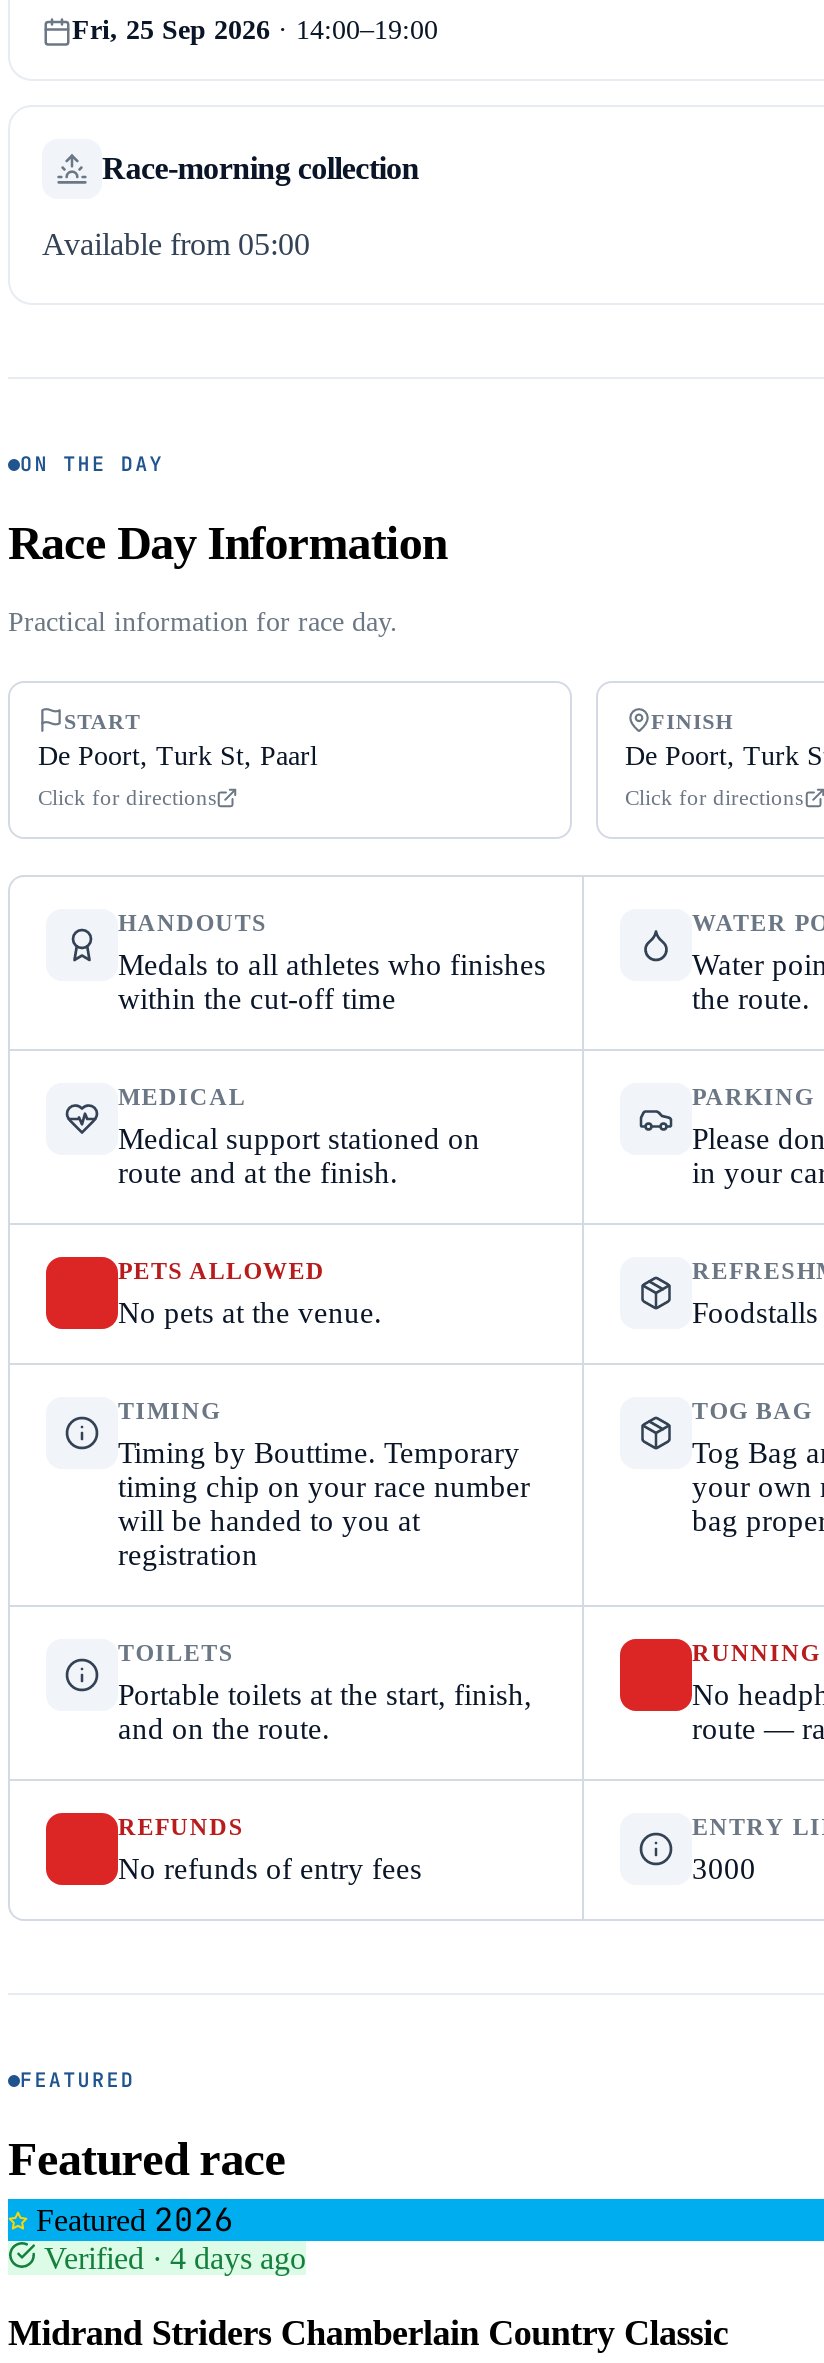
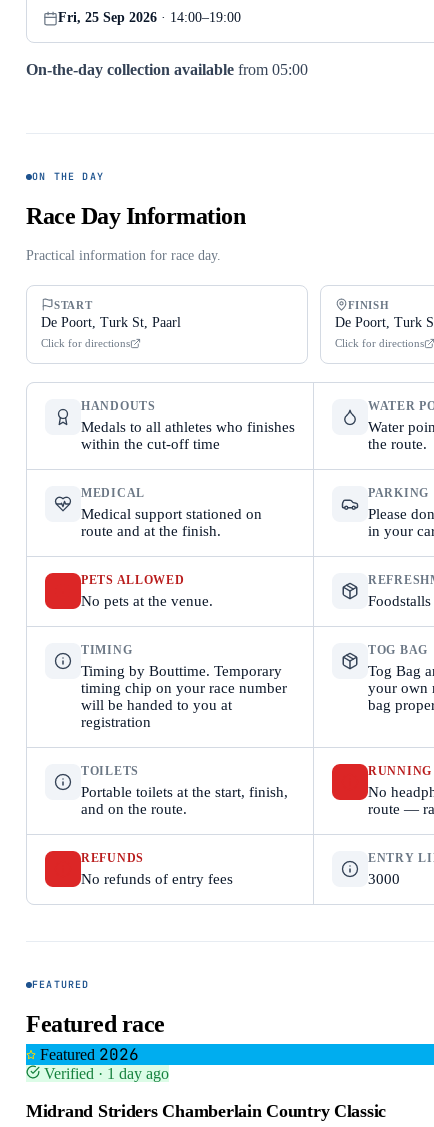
- Race-morning collection
- Available from 05:00
+ On-the-day collection available from 05:00

- Verified · 4 days ago
+ Verified · 1 day ago
